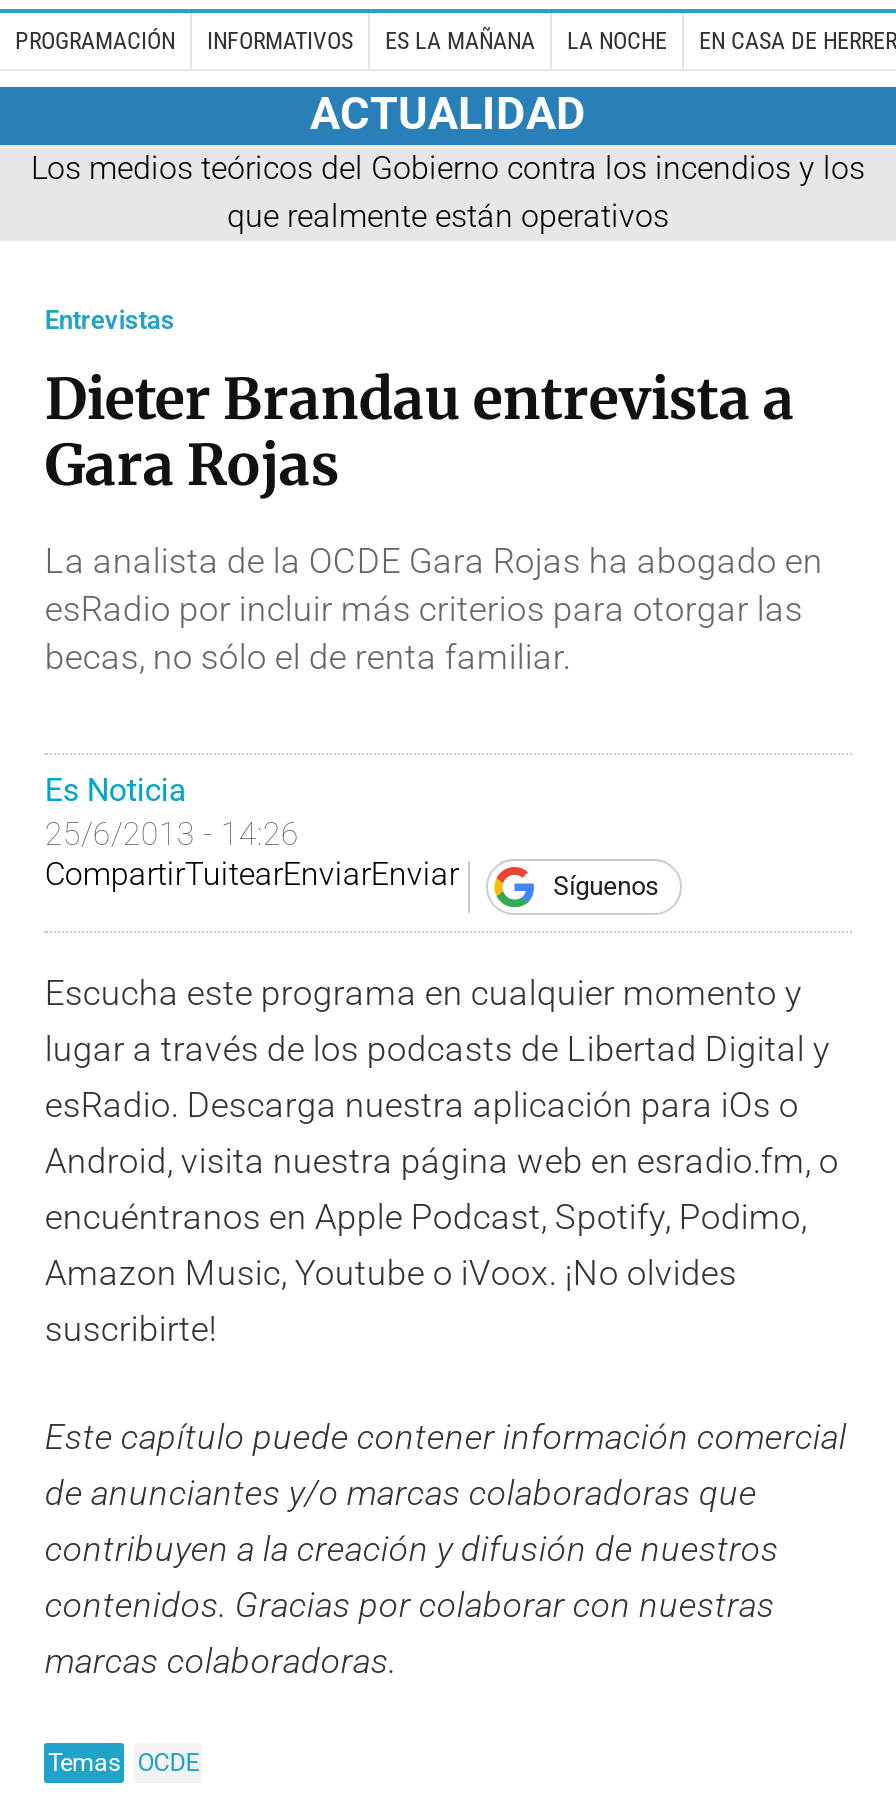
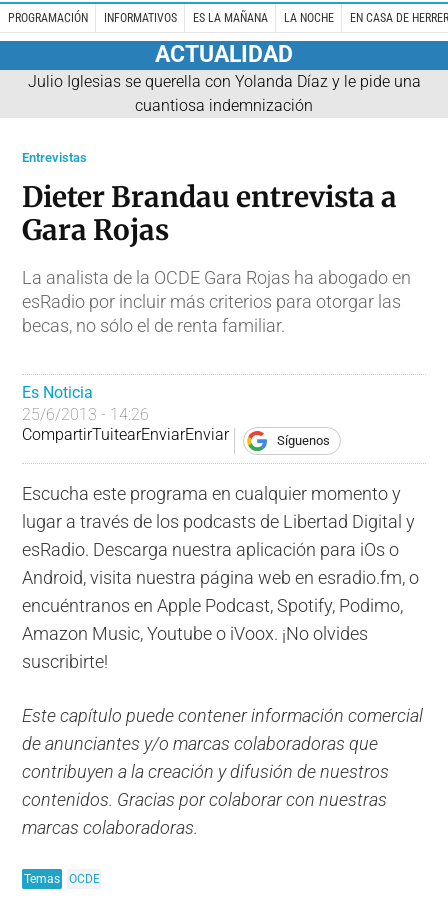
- Los medios teóricos del Gobierno contra los incendios y los
- que realmente están operativos
+ Julio Iglesias se querella con Yolanda Díaz y le pide una
+ cuantiosa indemnización
